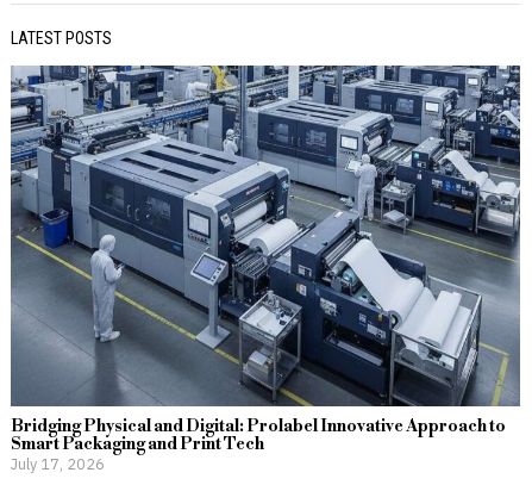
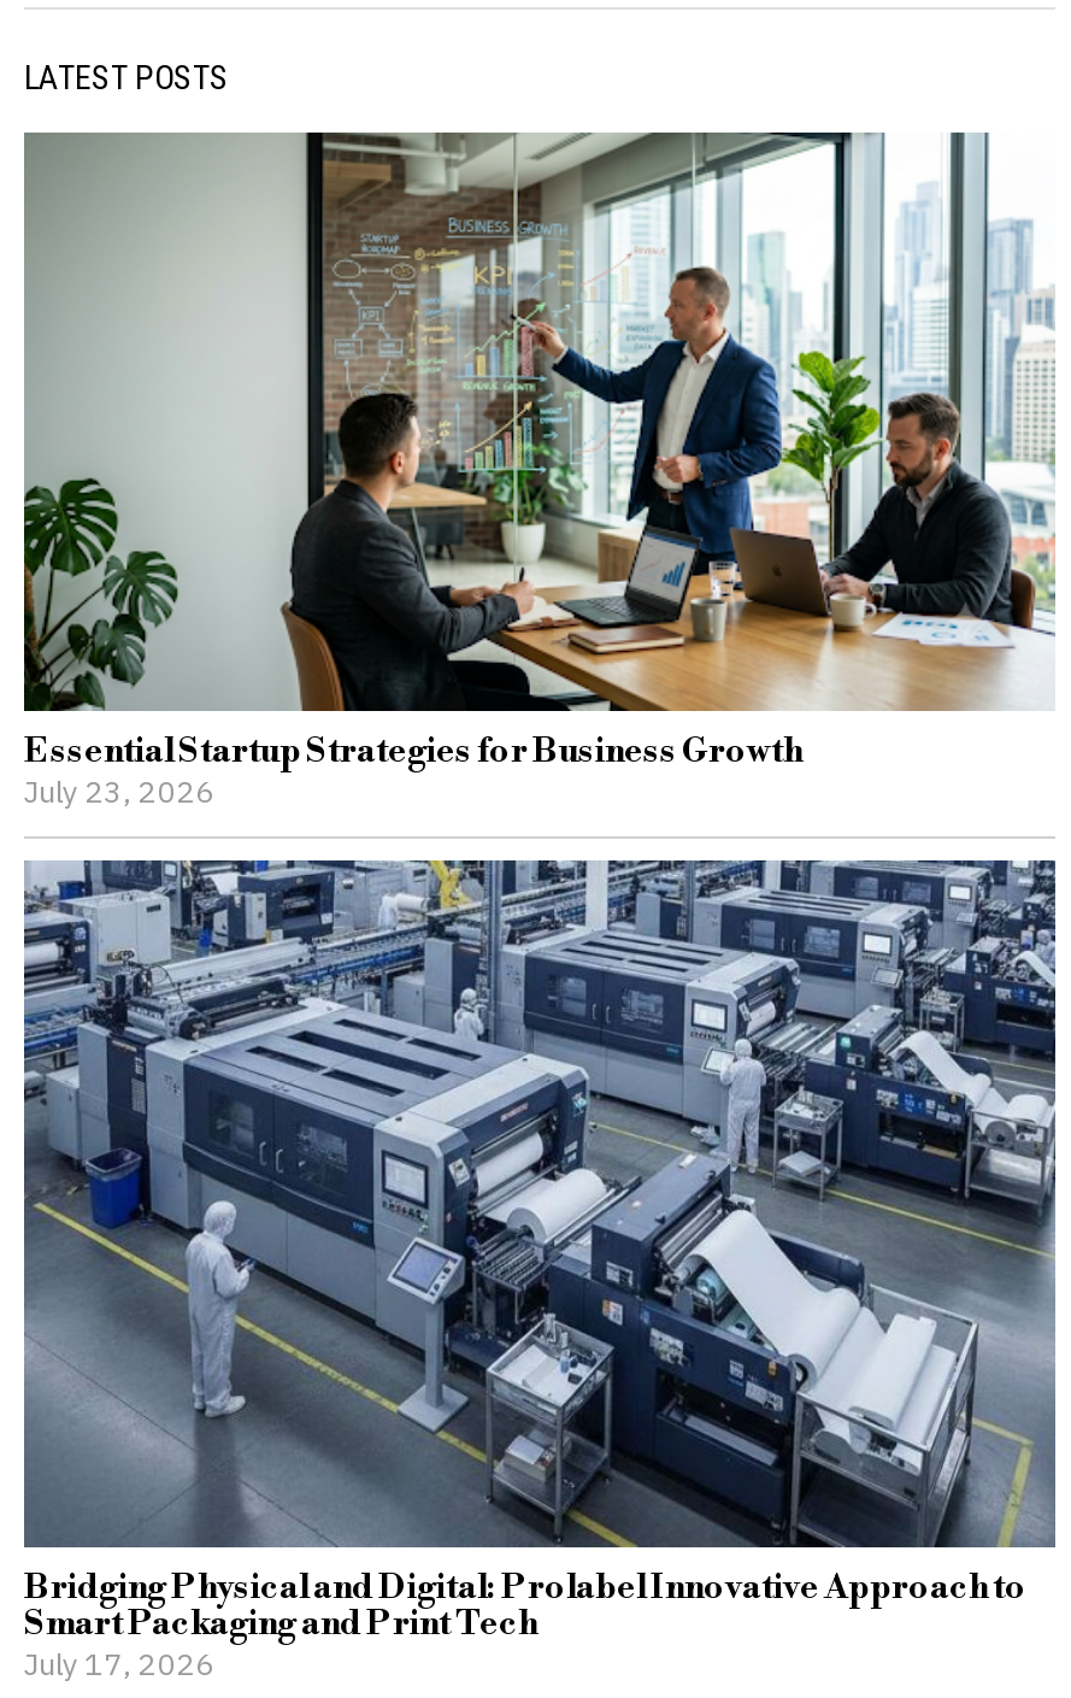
+ [image]
+ Essential Startup Strategies for Business Growth
+ July 23, 2026
